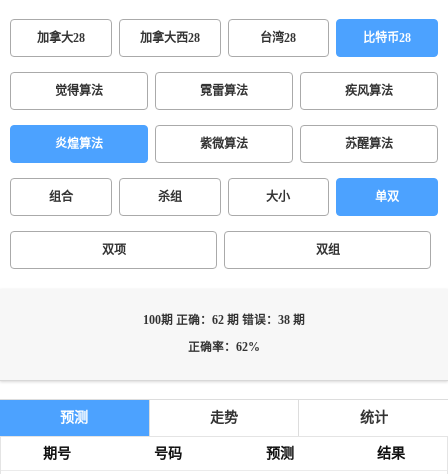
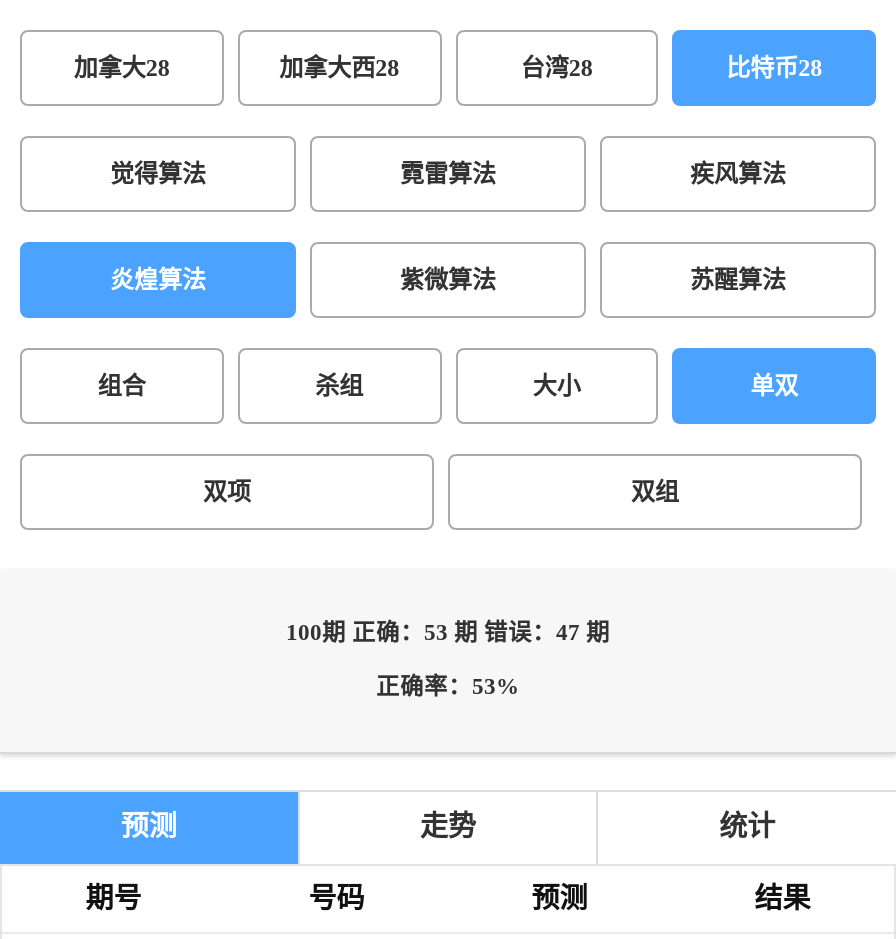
- 100期 正确：62 期 错误：38 期
+ 100期 正确：53 期 错误：47 期

- 正确率：62%
+ 正确率：53%
